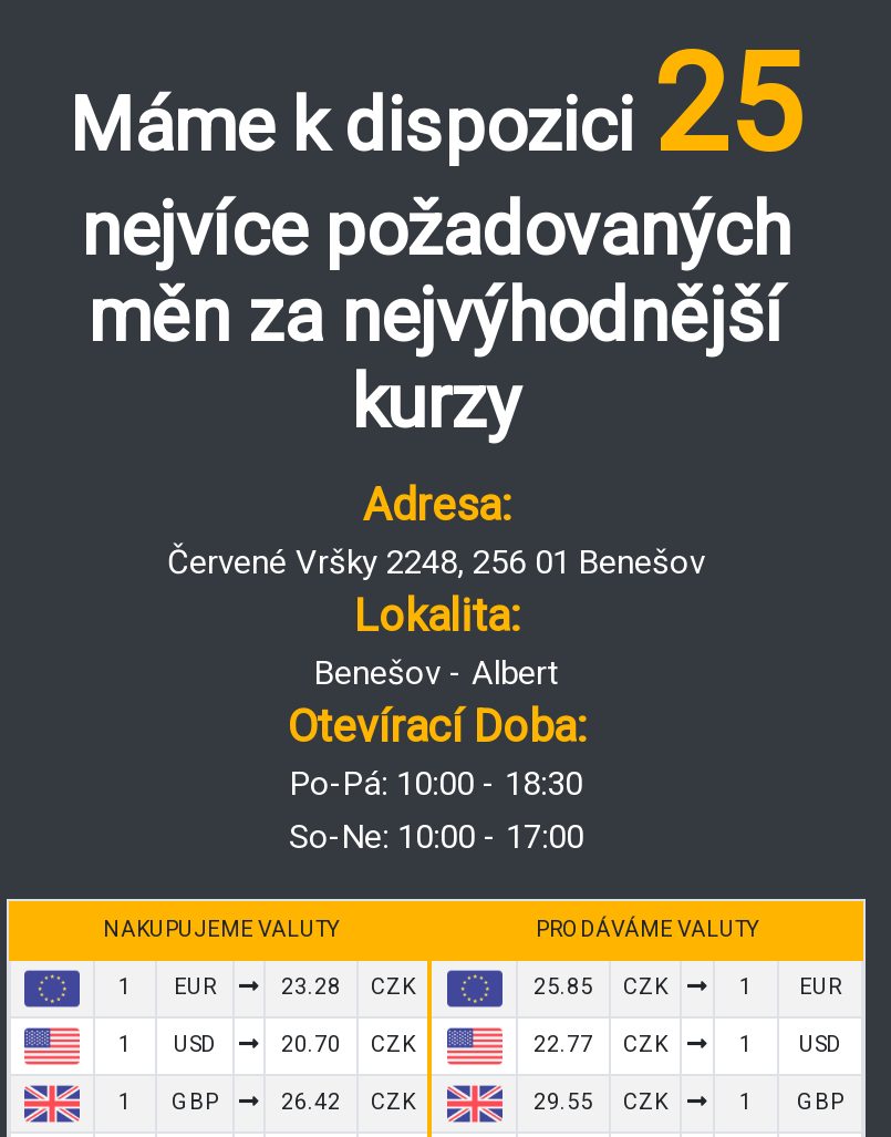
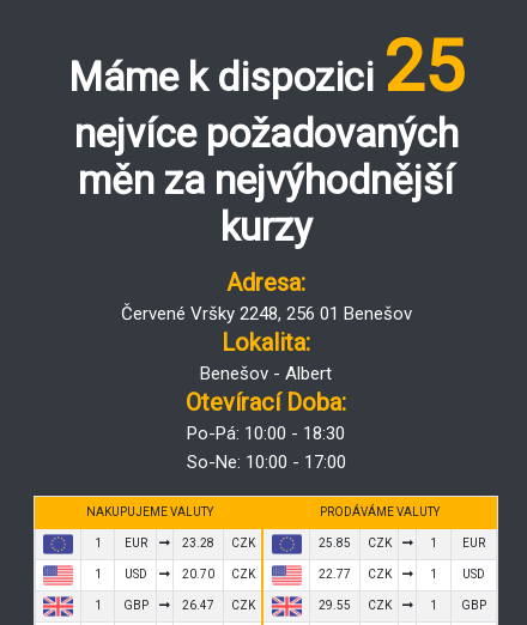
- 26.42 CZK
+ 26.47 CZK
